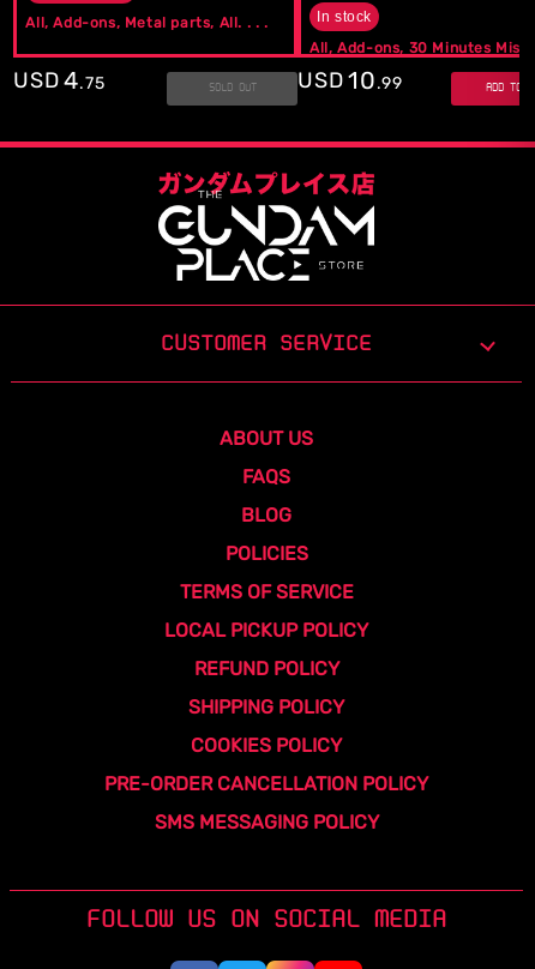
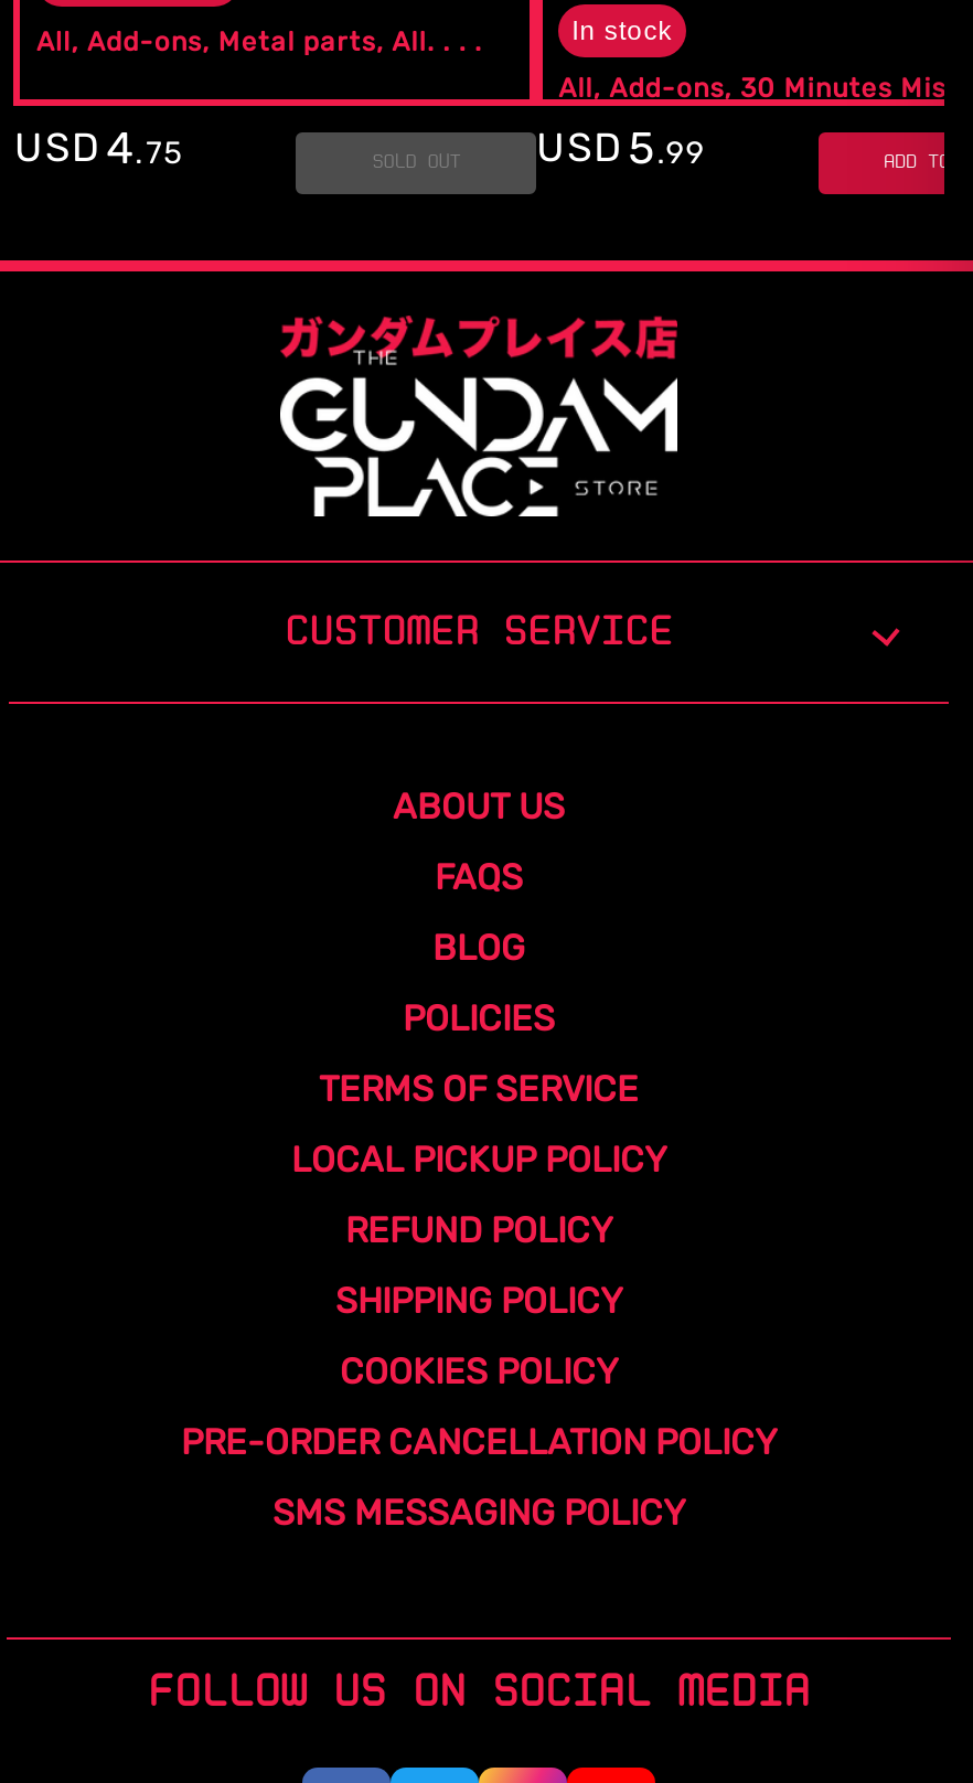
- USD 10.99
+ USD 5.99
